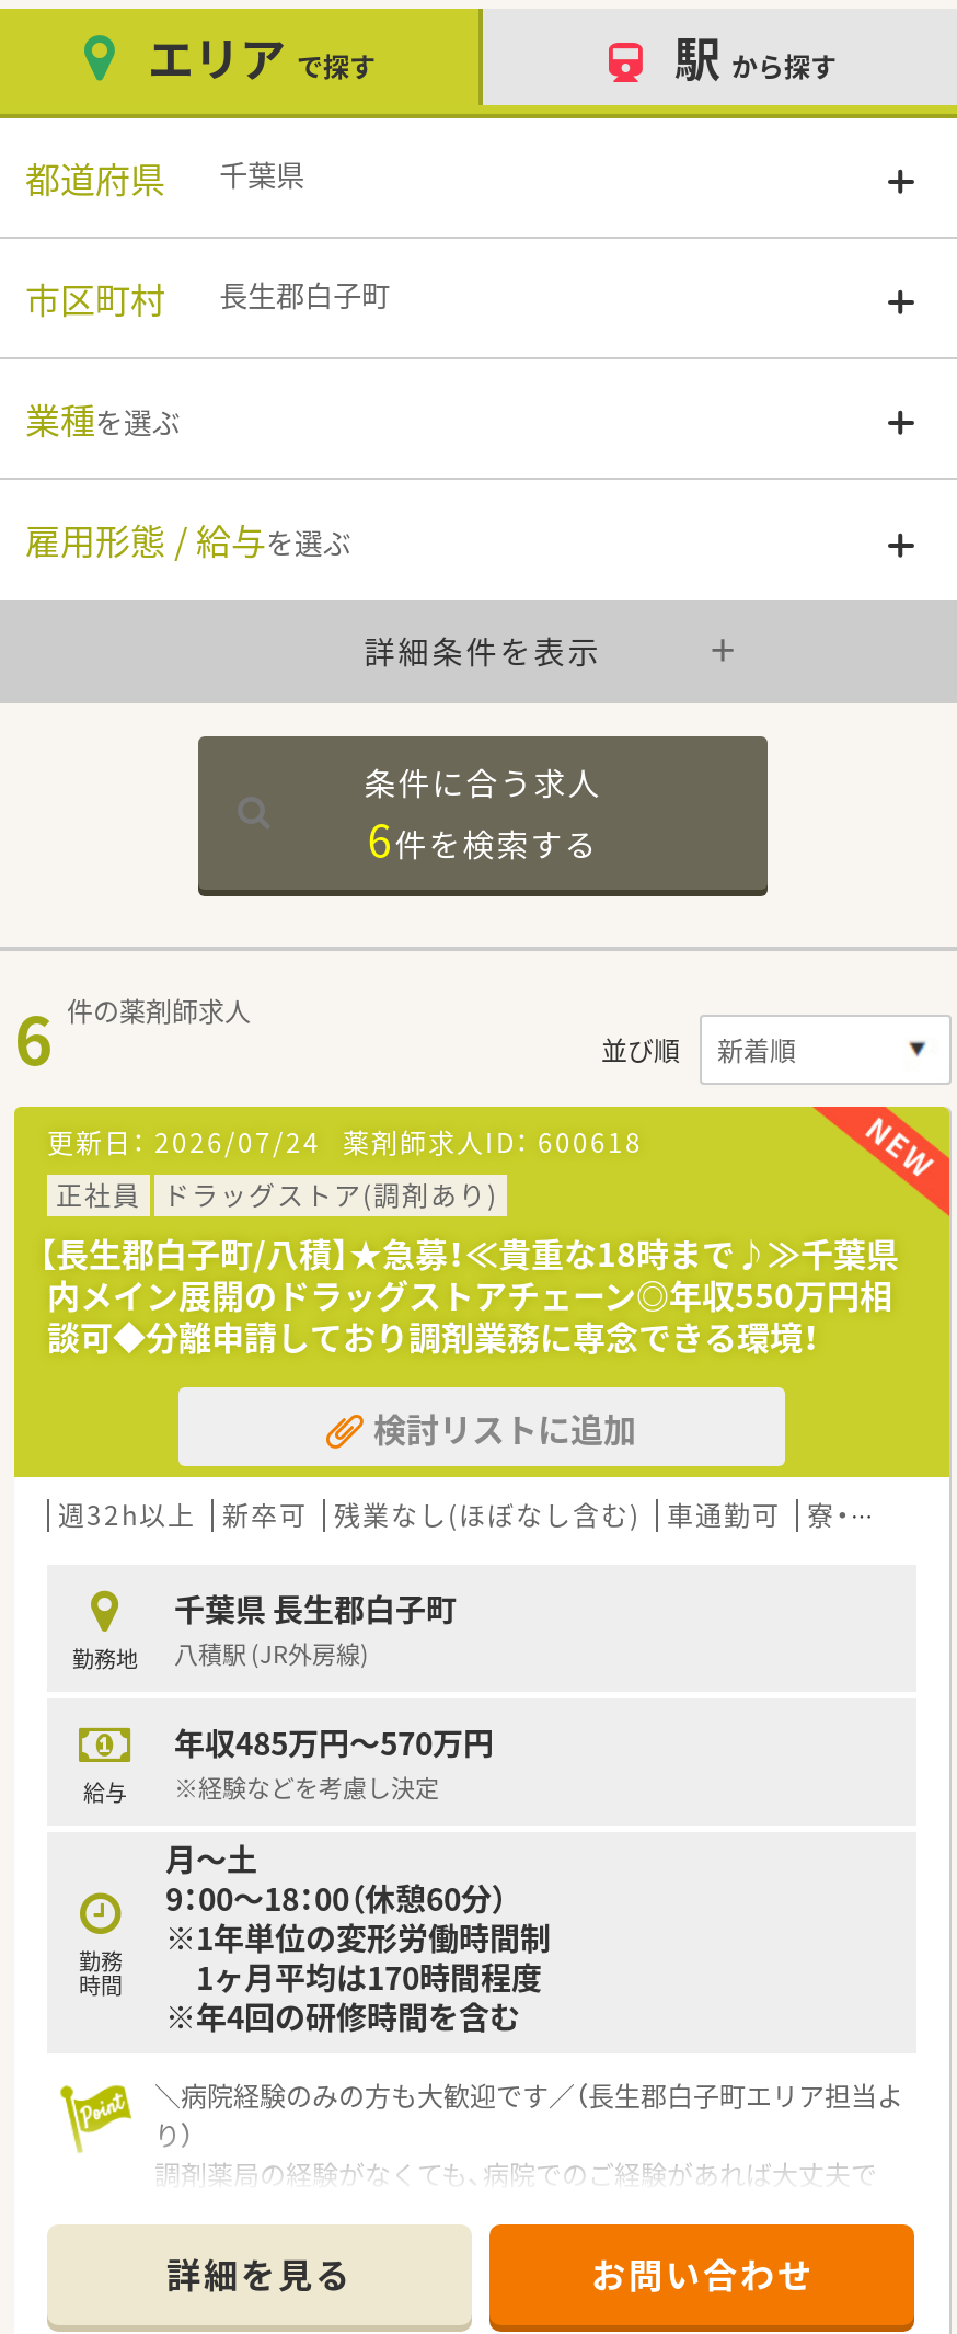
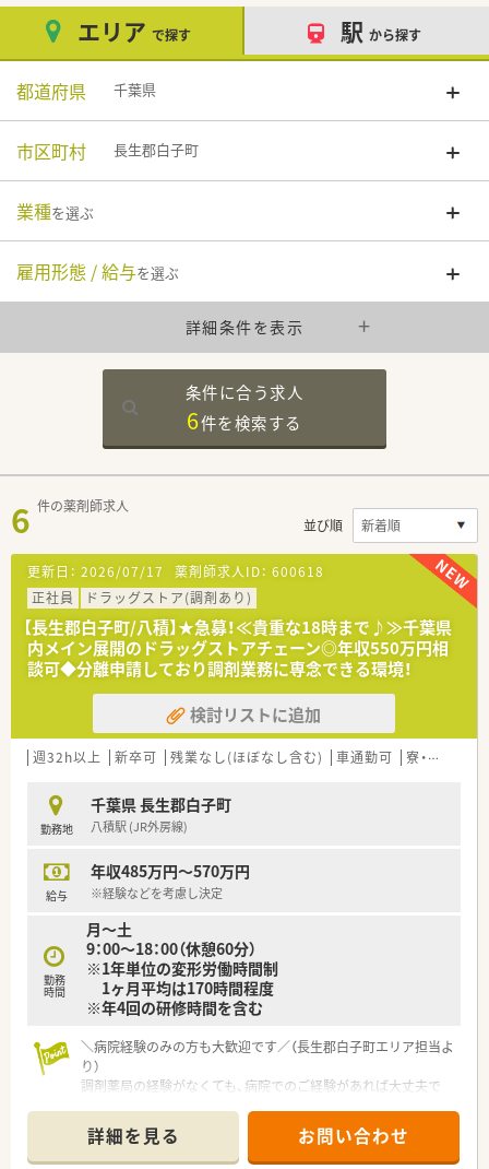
- 更新日：2026/07/24 薬剤師求人ID：600618
+ 更新日：2026/07/17 薬剤師求人ID：600618
